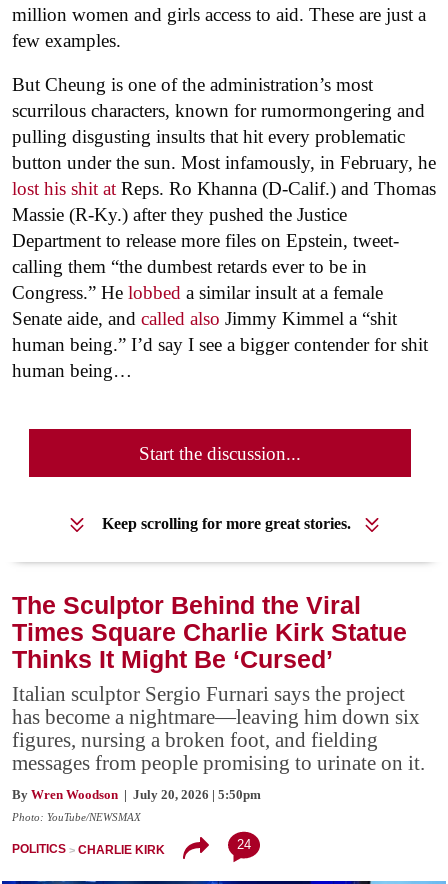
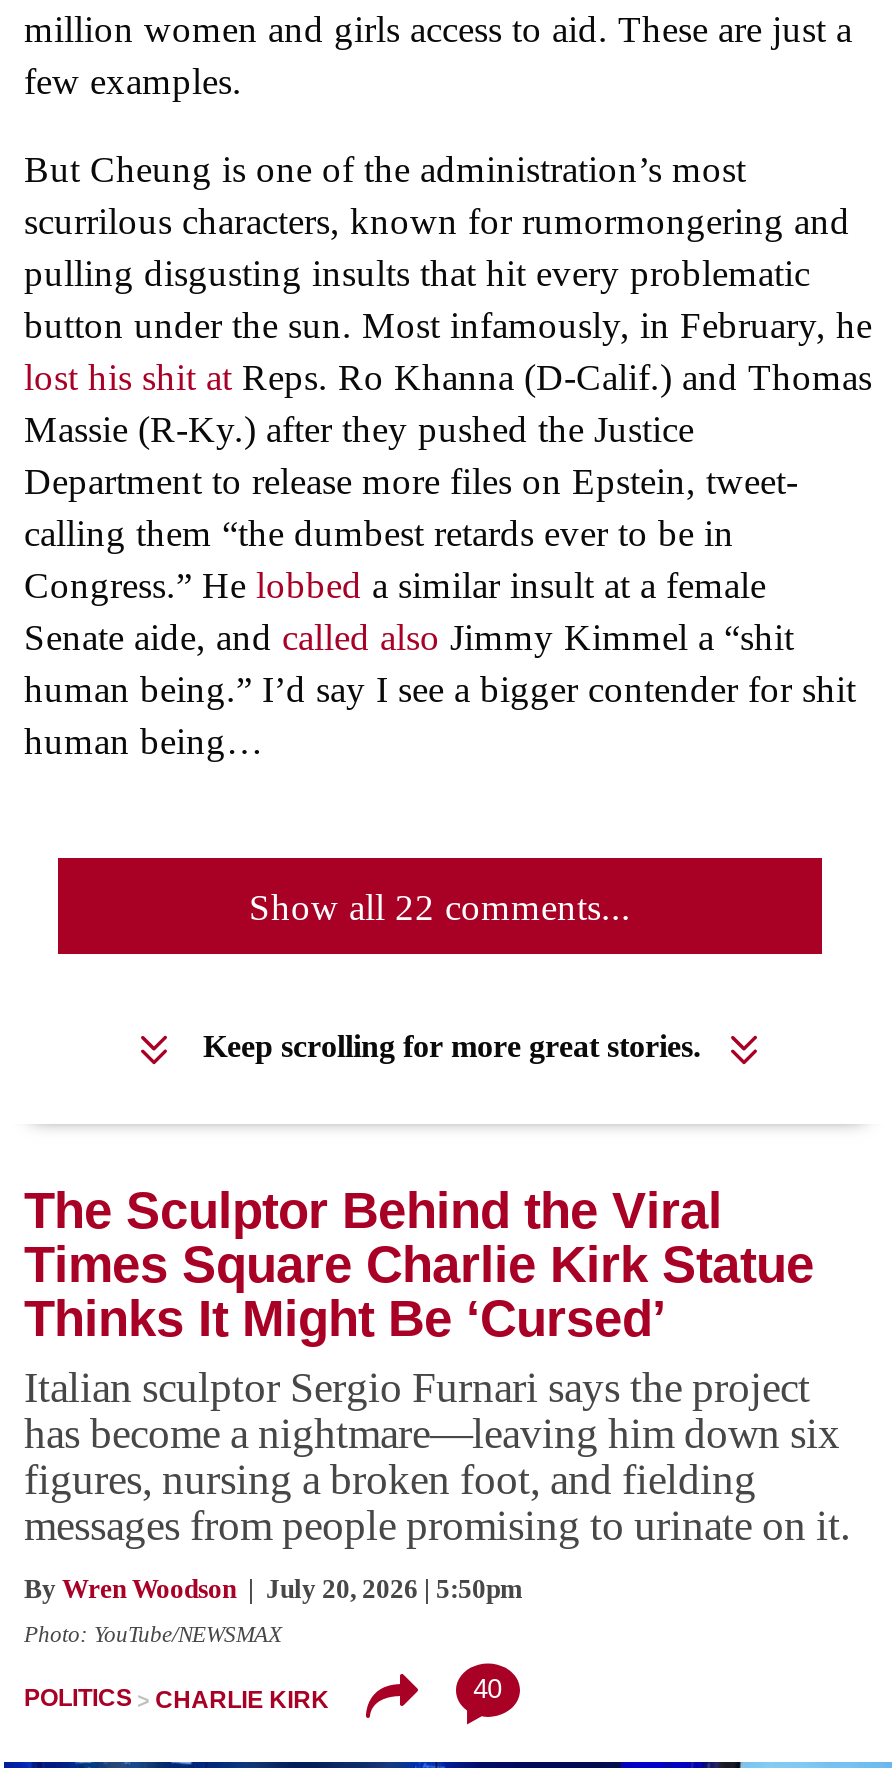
- Start the discussion...
+ Show all 22 comments...

- 24
+ 40
